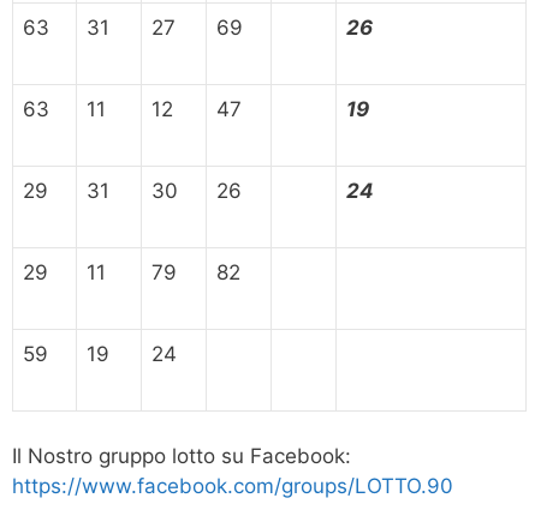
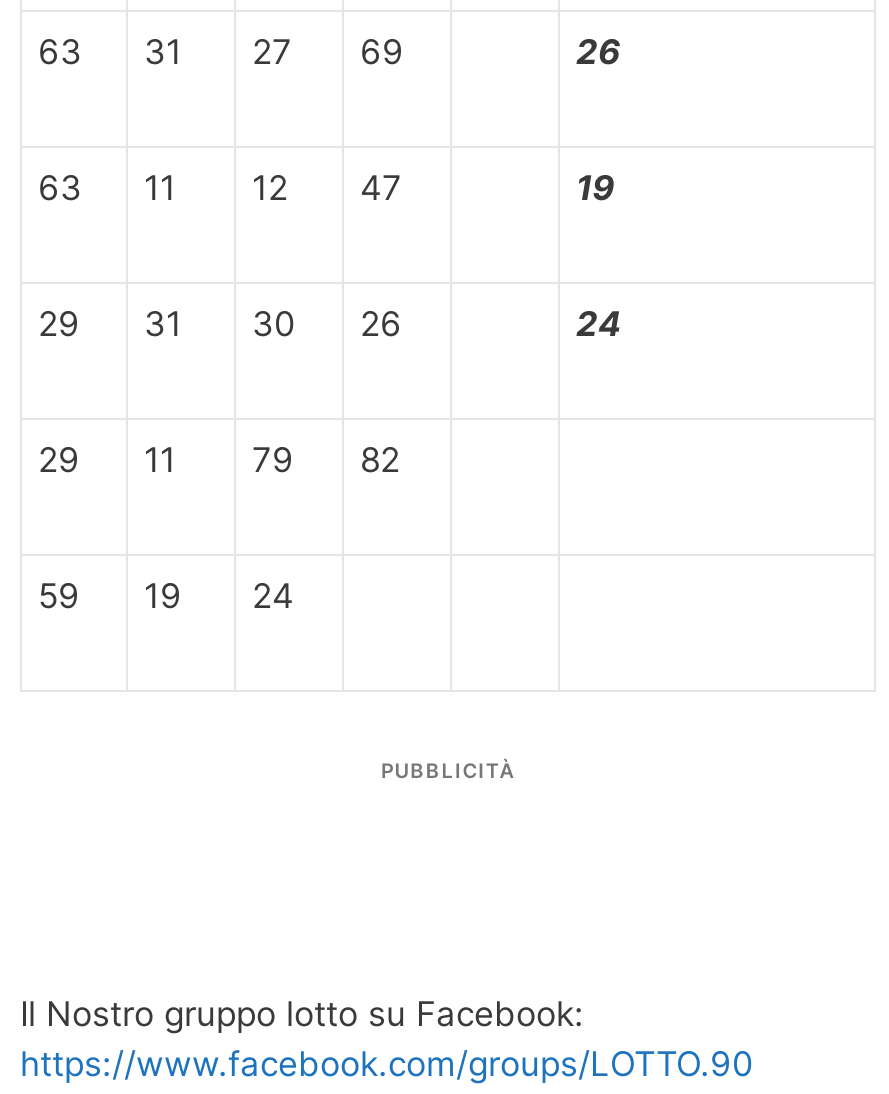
+ PUBBLICITÀ
